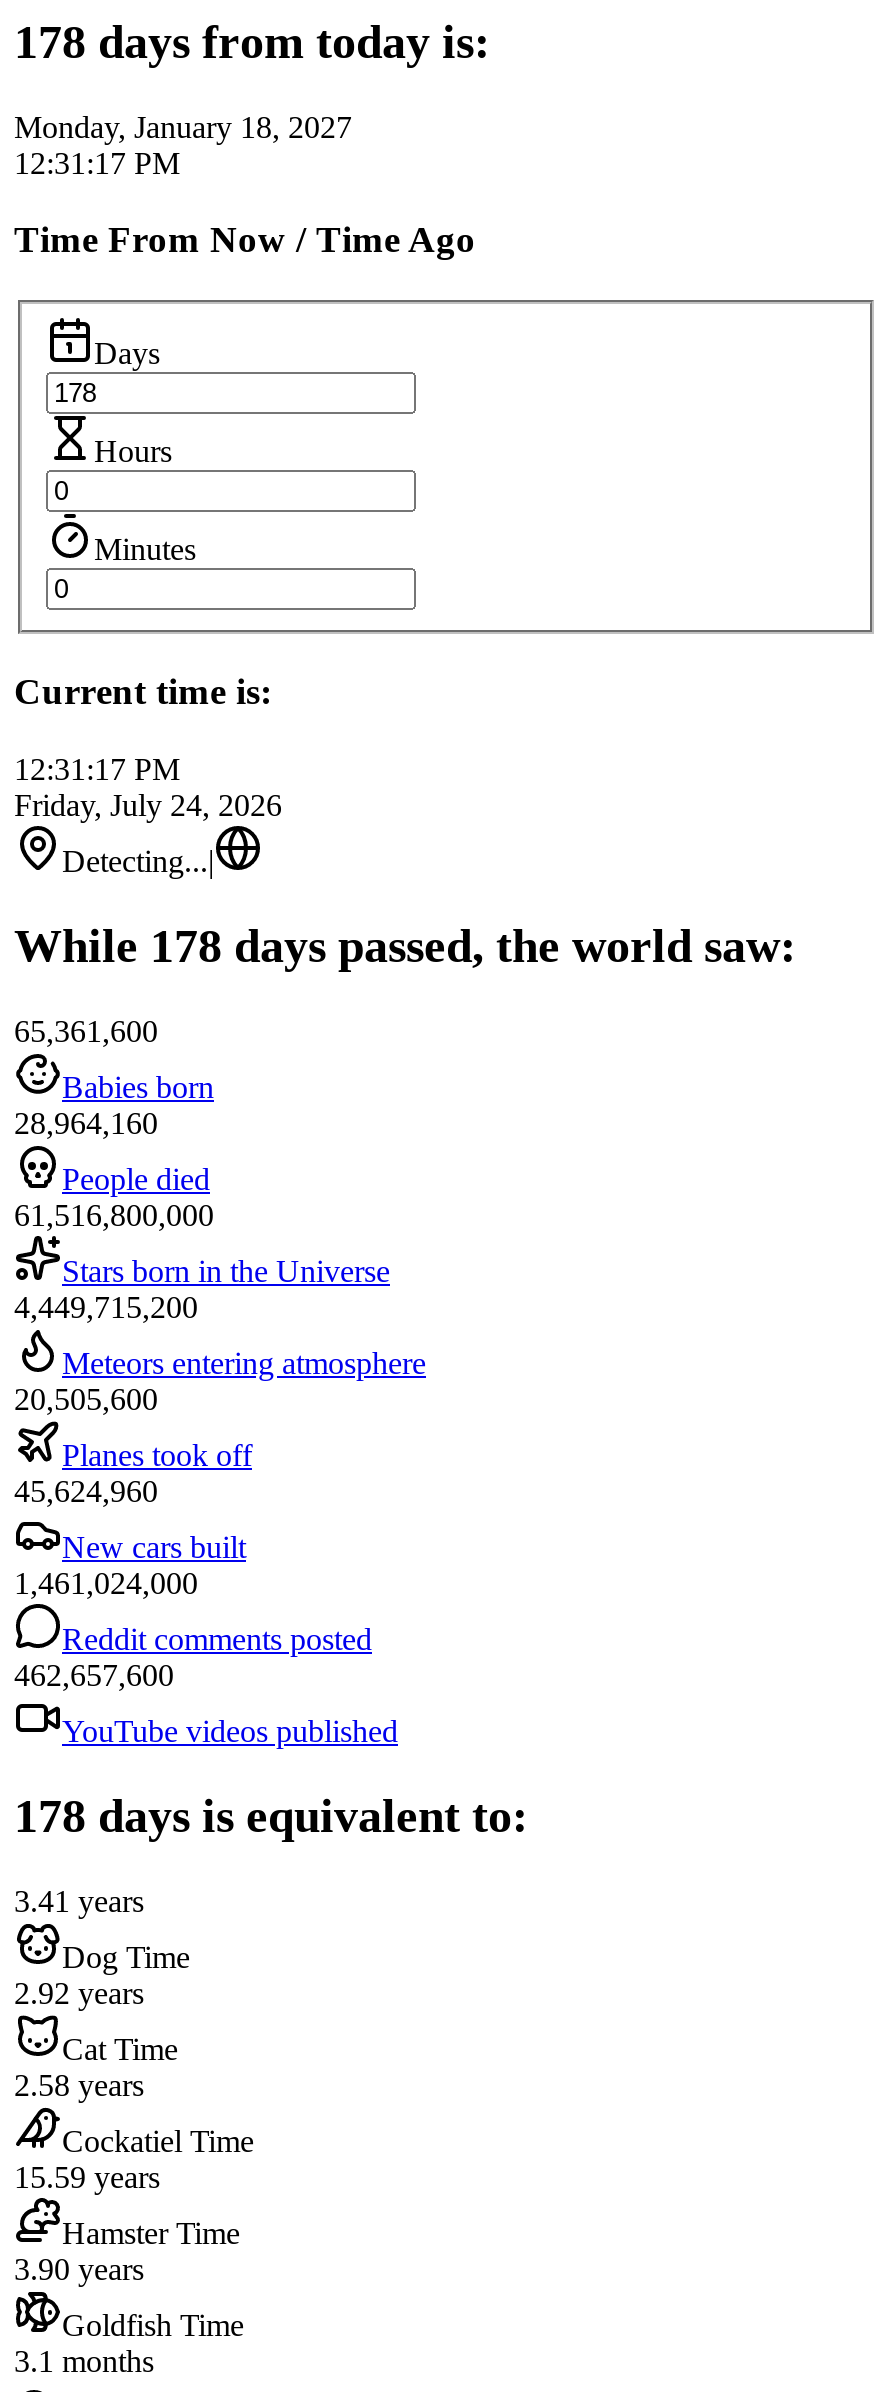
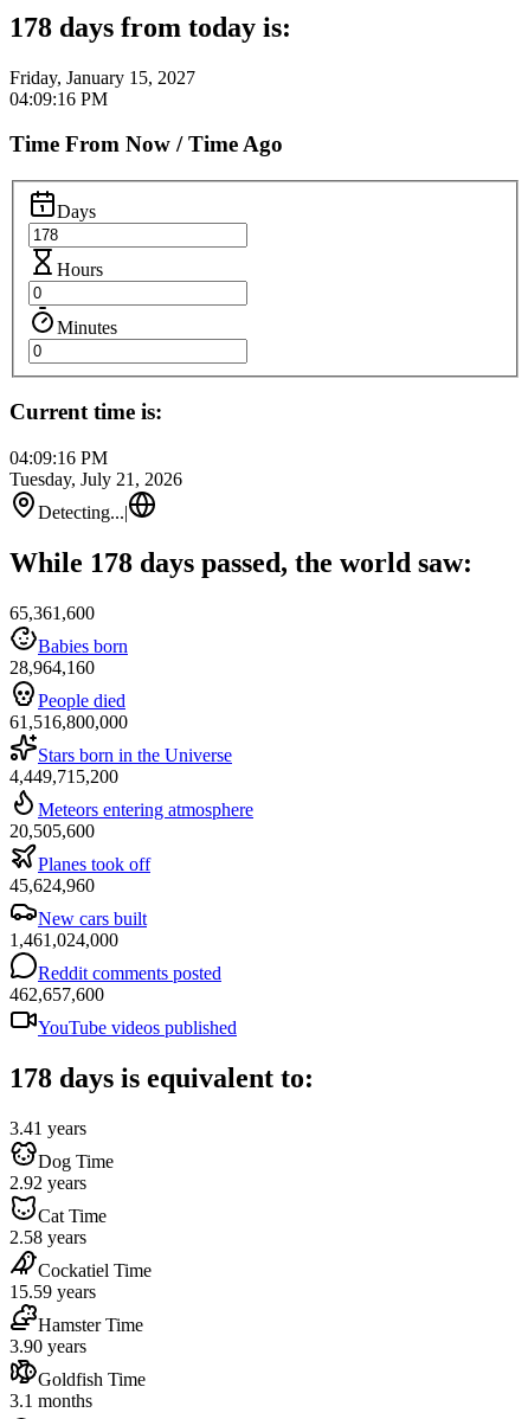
- Monday, January 18, 2027
+ Friday, January 15, 2027

- 12:31:17 PM
+ 04:09:16 PM

- 12:31:17 PM
+ 04:09:16 PM

- Friday, July 24, 2026
+ Tuesday, July 21, 2026
